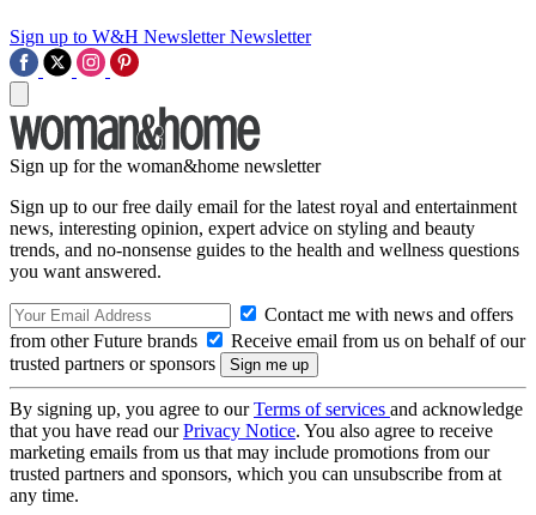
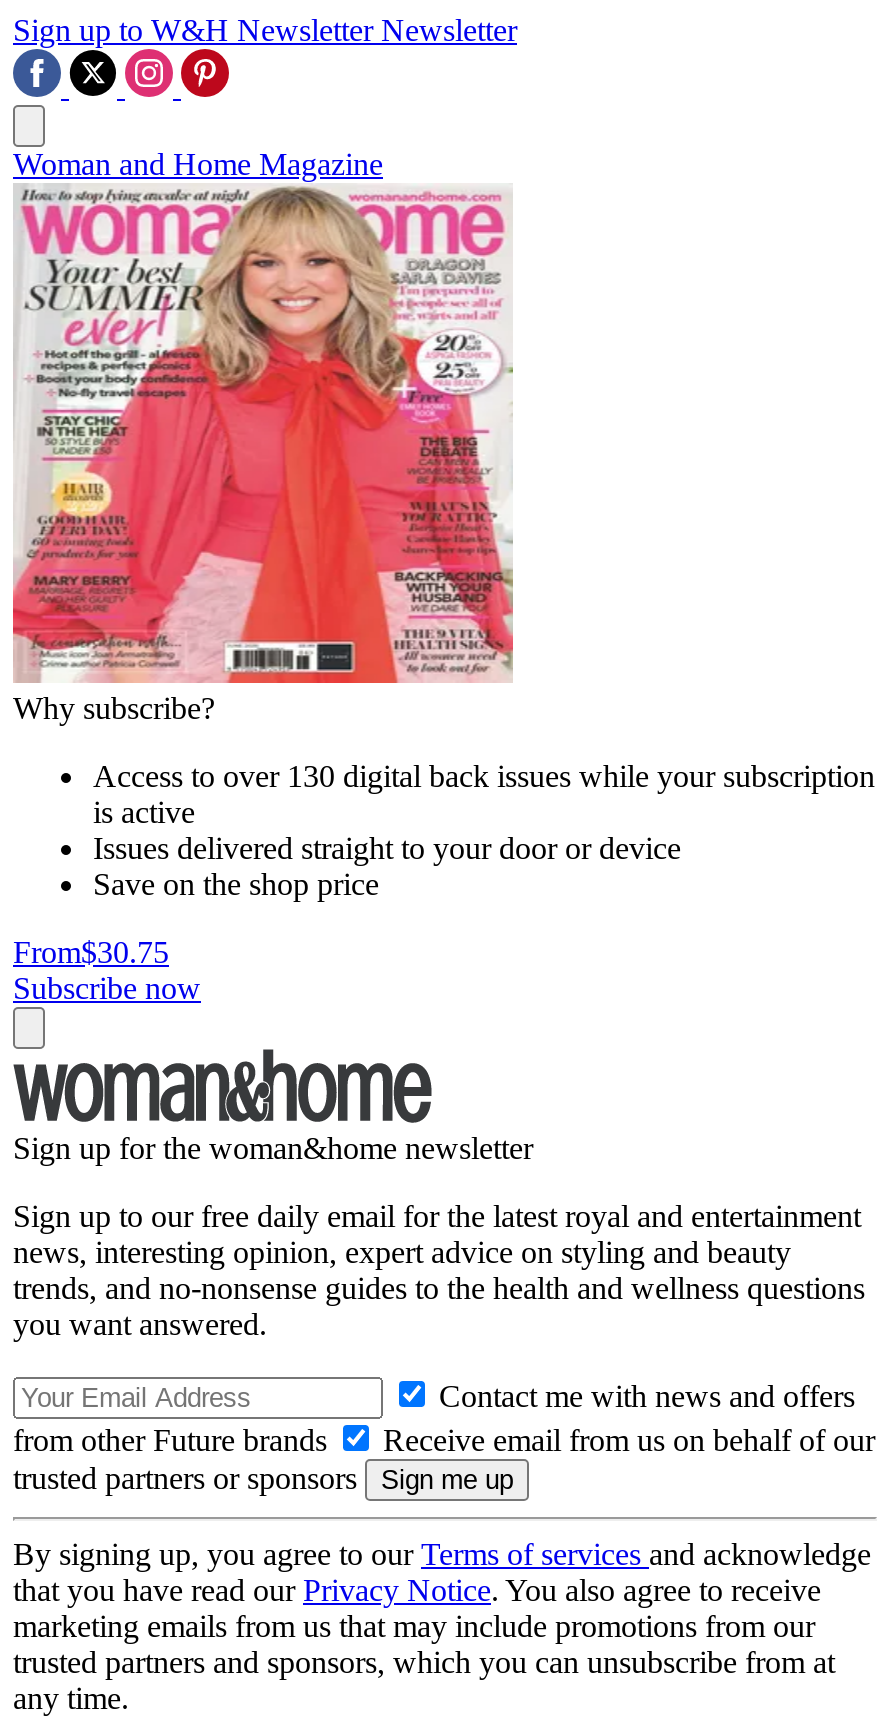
+ [image]
+ Why subscribe?
+ Access to over 130 digital back issues while your subscription
+ is active
+ Issues delivered straight to your door or device
+ Save on the shop price
+ From$30.75
+ Subscribe now

+ Woman and Home Magazine
